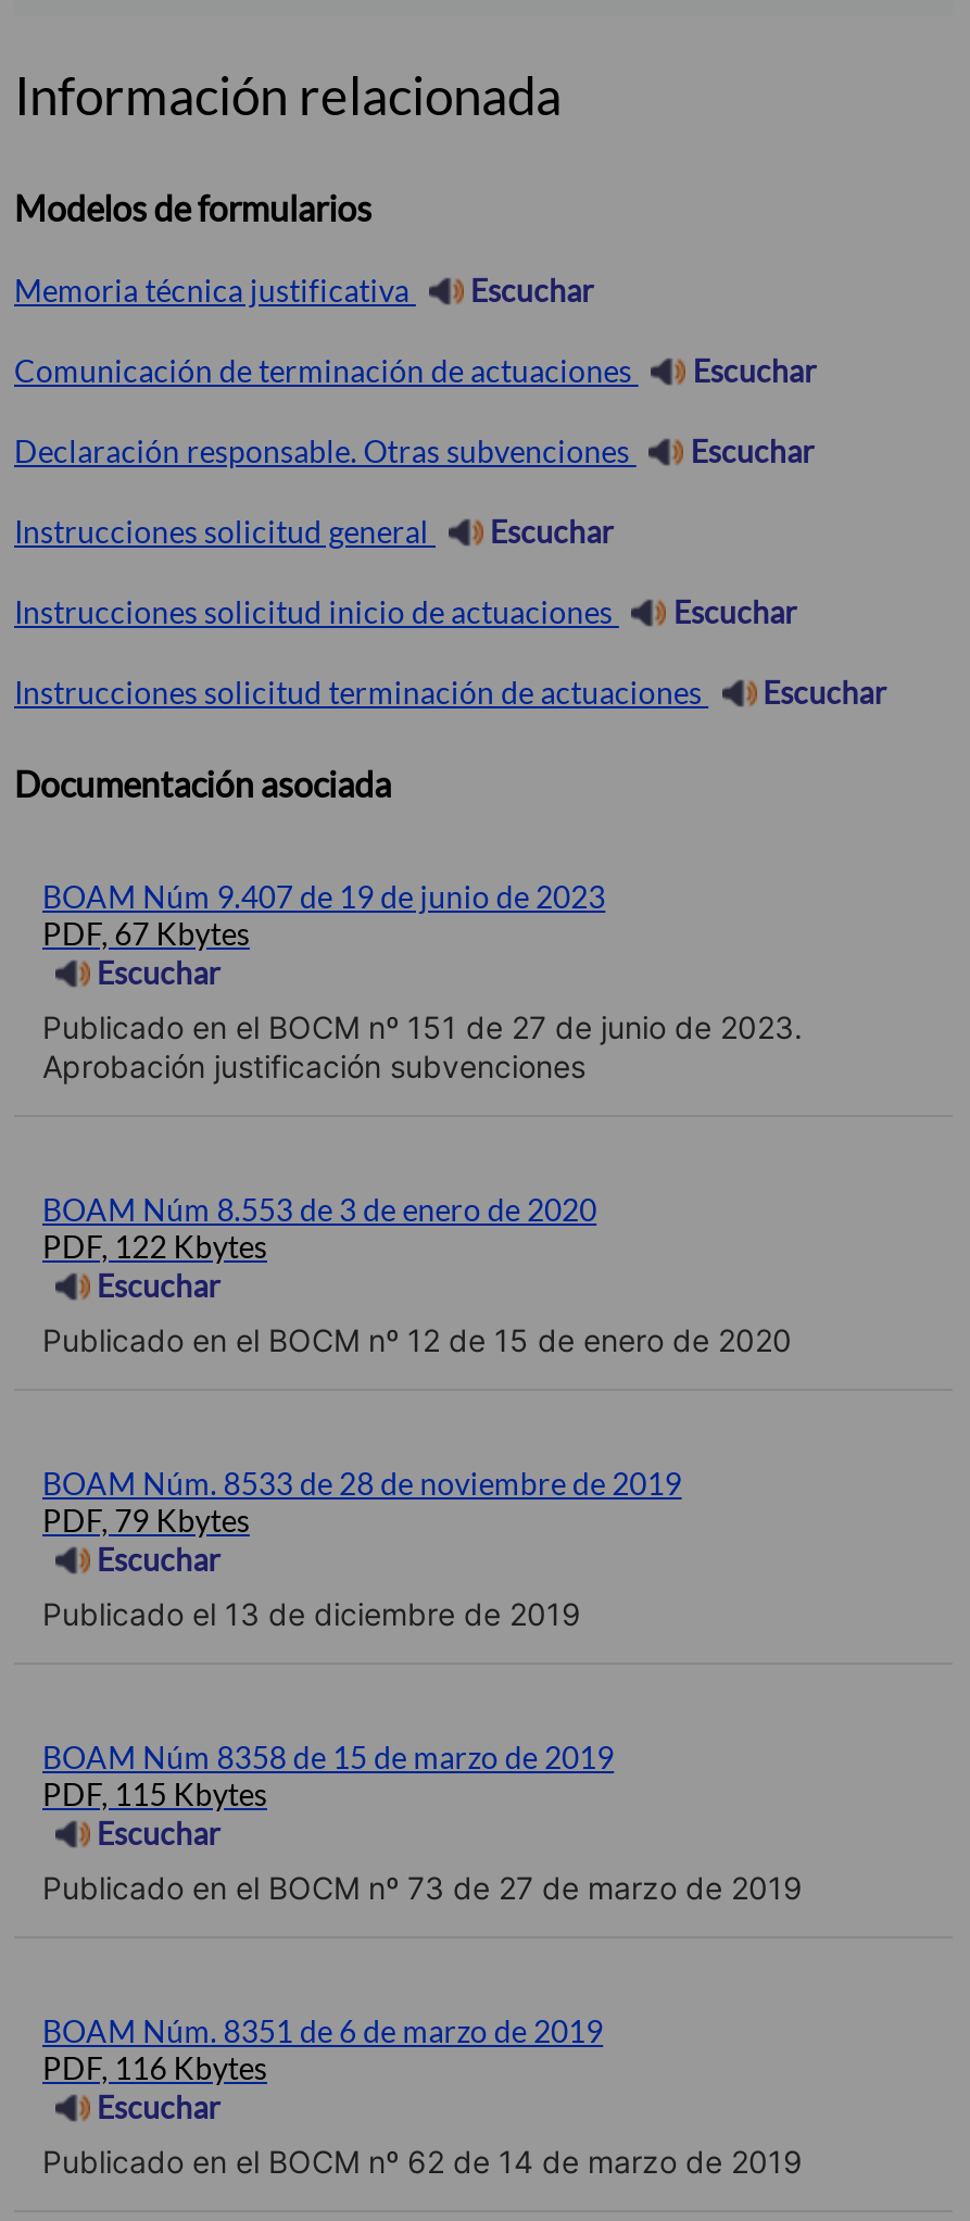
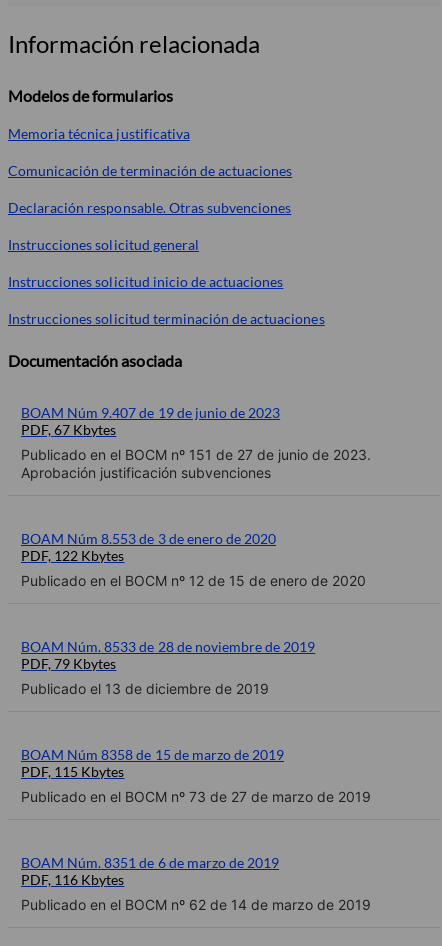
- Escuchar

- Escuchar

- Escuchar

- Escuchar

- Escuchar

- Escuchar

- Escuchar

- Escuchar

- Escuchar

- Escuchar

- Escuchar
